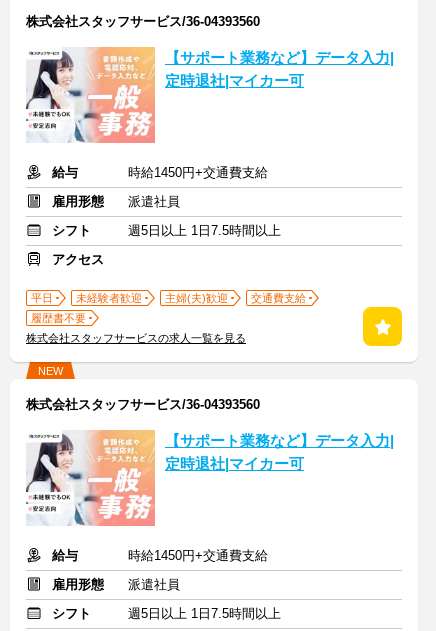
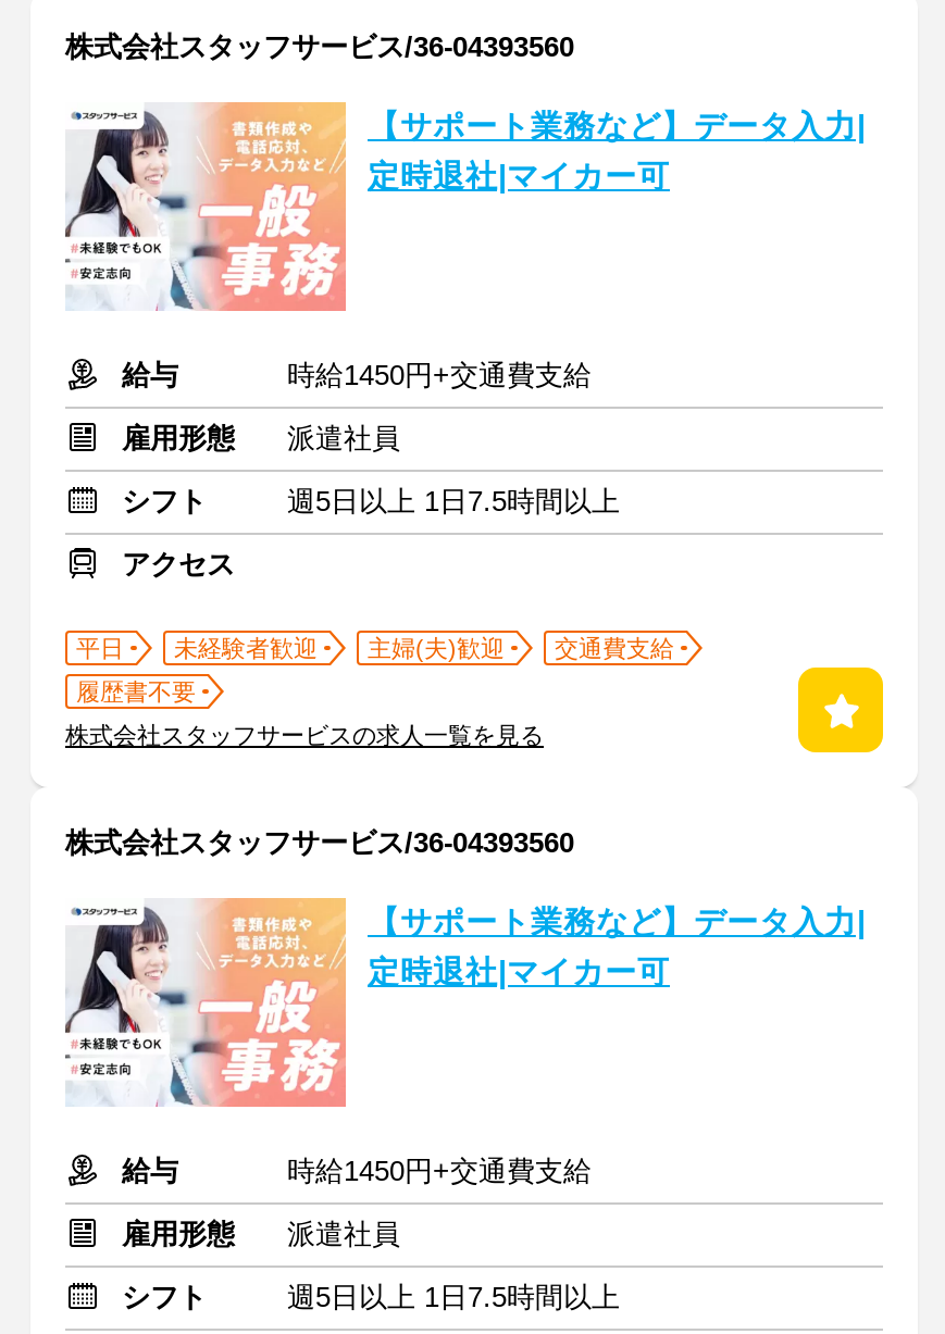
- NEW
